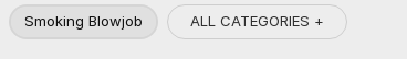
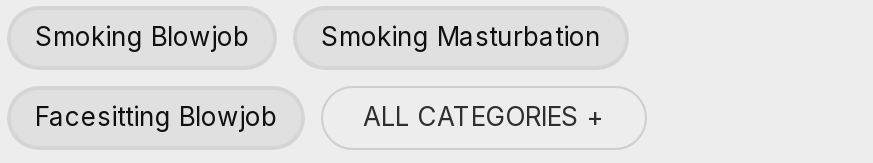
+ Smoking Masturbation
+ Facesitting Blowjob
